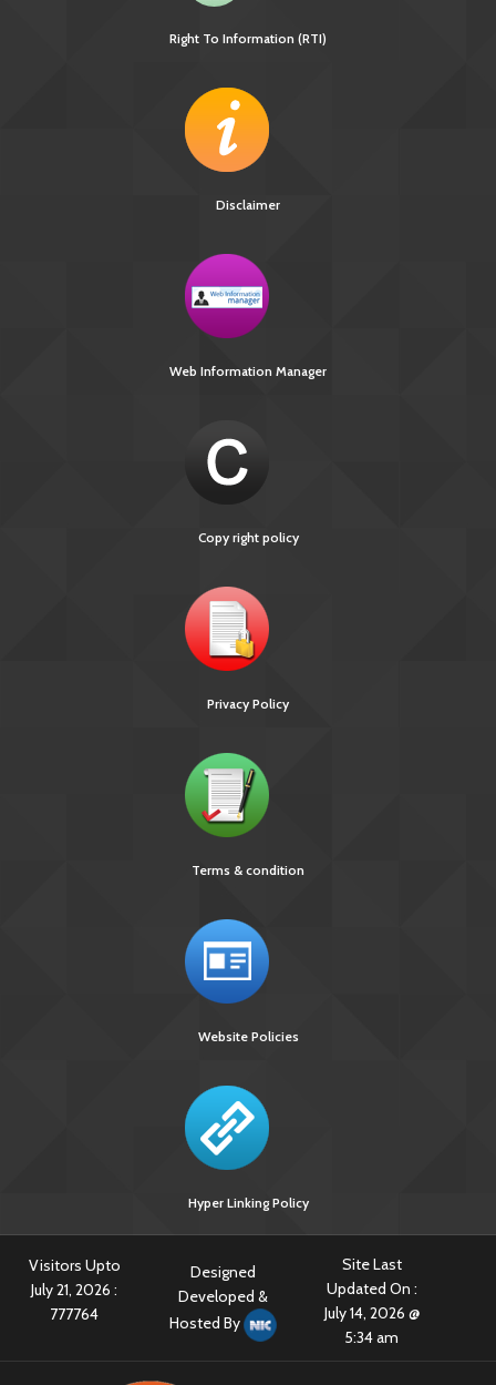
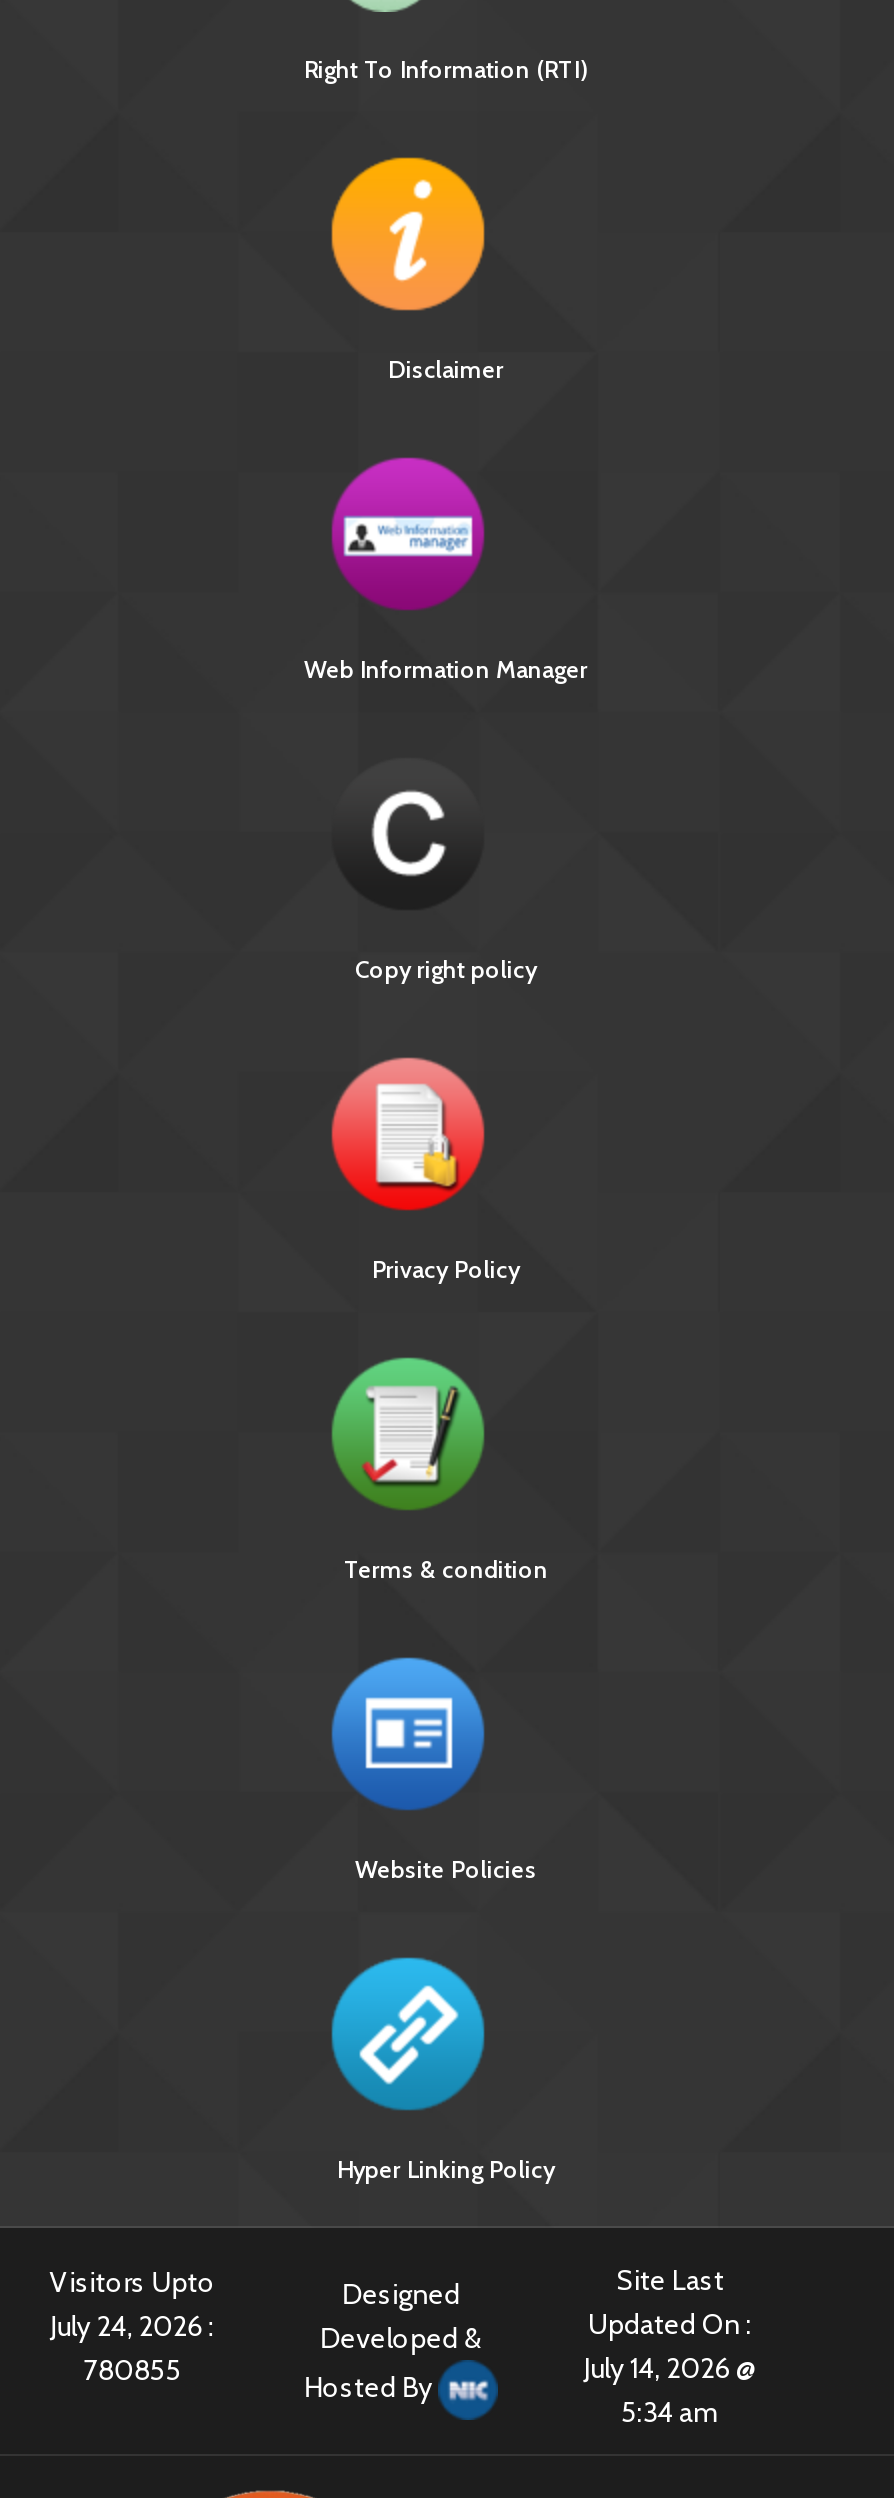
- July 21, 2026 :
+ July 24, 2026 :

- 777764
+ 780855
